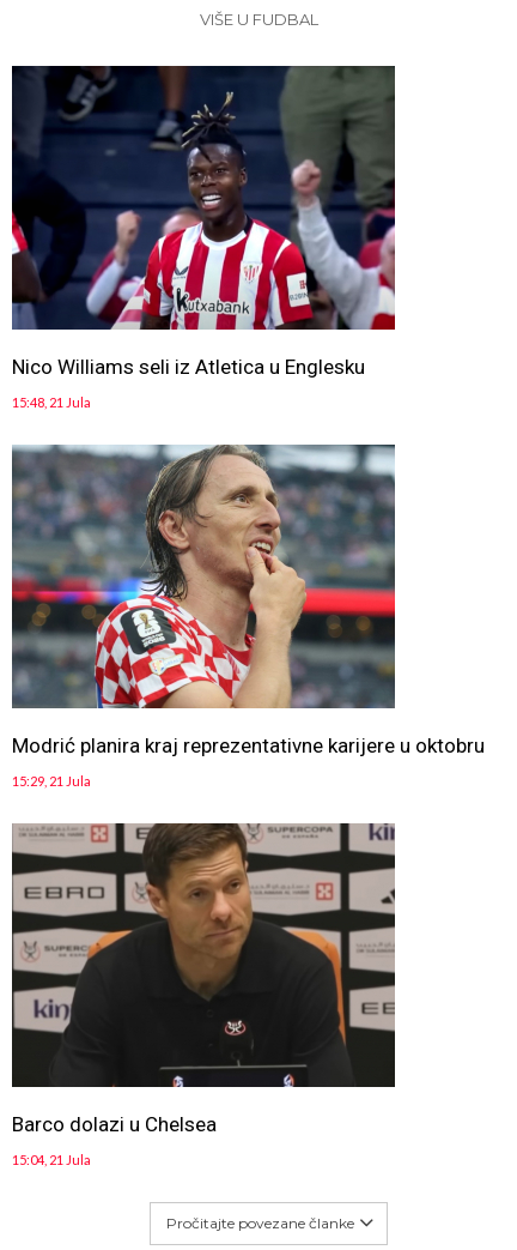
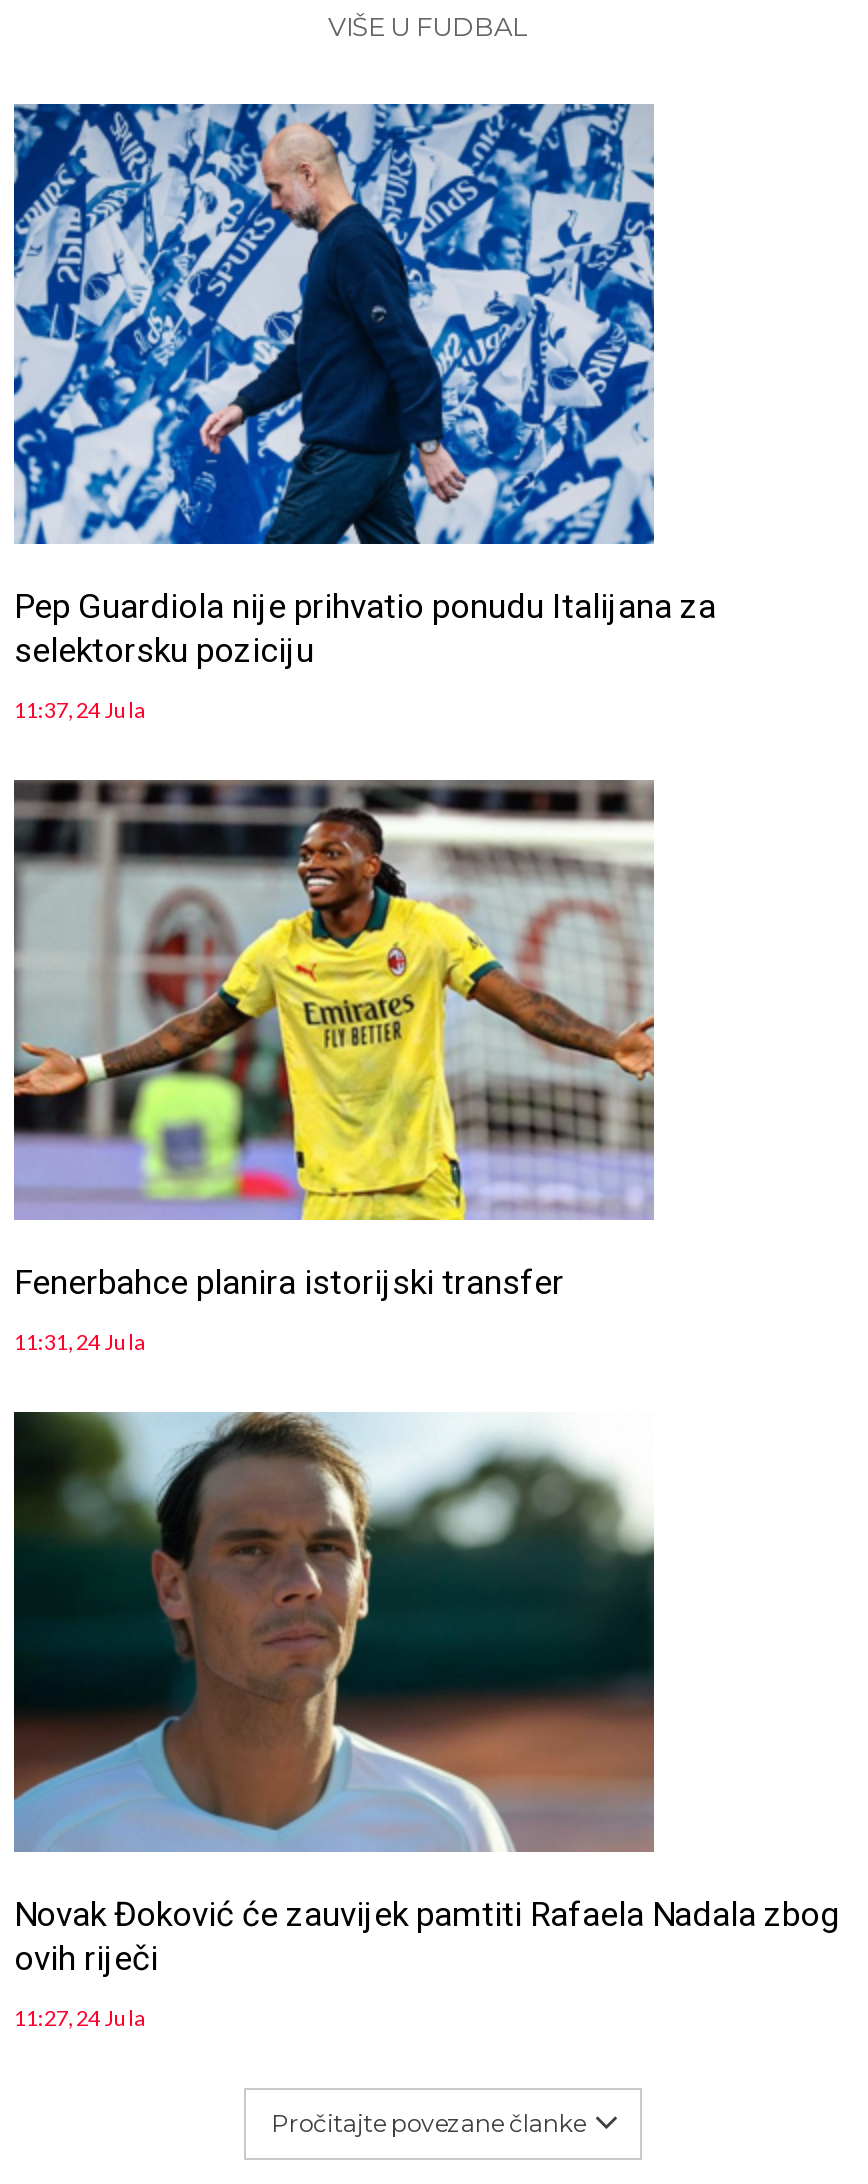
- [image]
+ [image]

- Nico Williams seli iz Atletica u Englesku
+ Pep Guardiola nije prihvatio ponudu Italijana za
+ selektorsku poziciju

- 15:48, 21 Jula
+ 11:37, 24 Jula

- [image]
- Modrić planira kraj reprezentativne karijere u oktobru
+ [image]
+ Fenerbahce planira istorijski transfer

- 15:29, 21 Jula
+ 11:31, 24 Jula

- [image]
- Barco dolazi u Chelsea
+ [image]
+ Novak Đoković će zauvijek pamtiti Rafaela Nadala zbog
+ ovih riječi

- 15:04, 21 Jula
+ 11:27, 24 Jula
